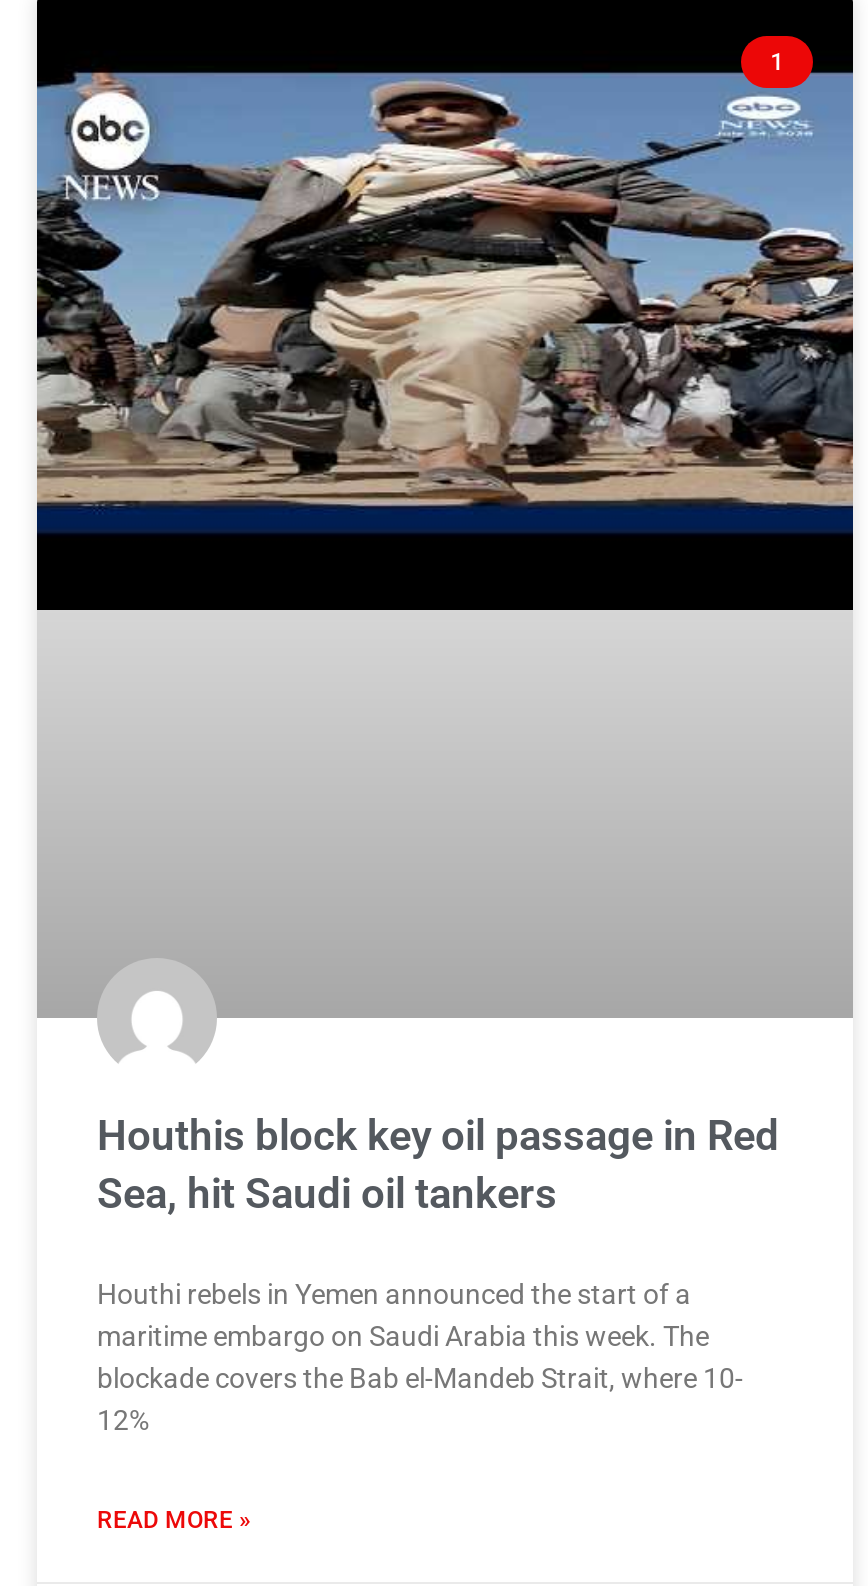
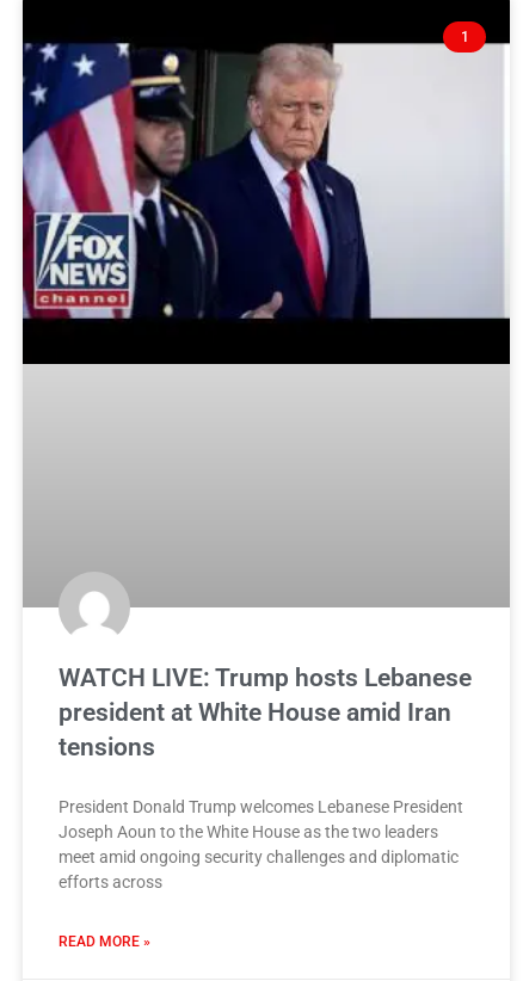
- [image]
+ [image]

- Houthis block key oil passage in Red
- Sea, hit Saudi oil tankers
+ WATCH LIVE: Trump hosts Lebanese
+ president at White House amid Iran
+ tensions

- Houthi rebels in Yemen announced the start of a
- maritime embargo on Saudi Arabia this week. The
- blockade covers the Bab el-Mandeb Strait, where 10-
- 12%
+ President Donald Trump welcomes Lebanese President
+ Joseph Aoun to the White House as the two leaders
+ meet amid ongoing security challenges and diplomatic
+ efforts across
